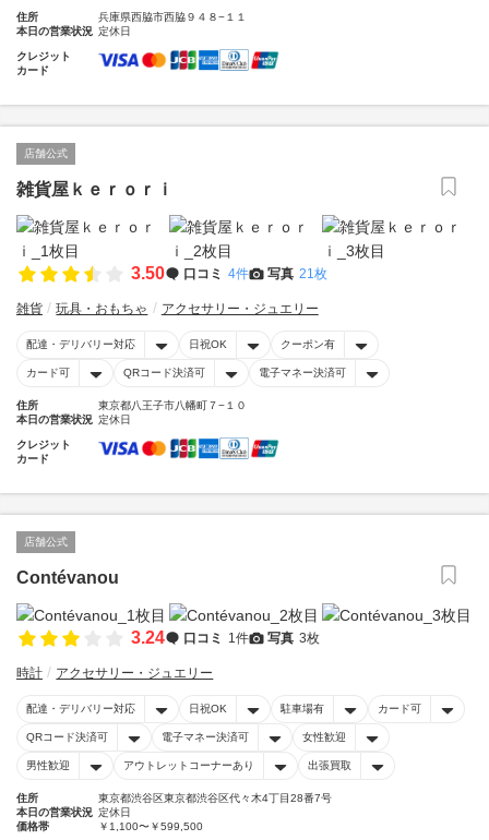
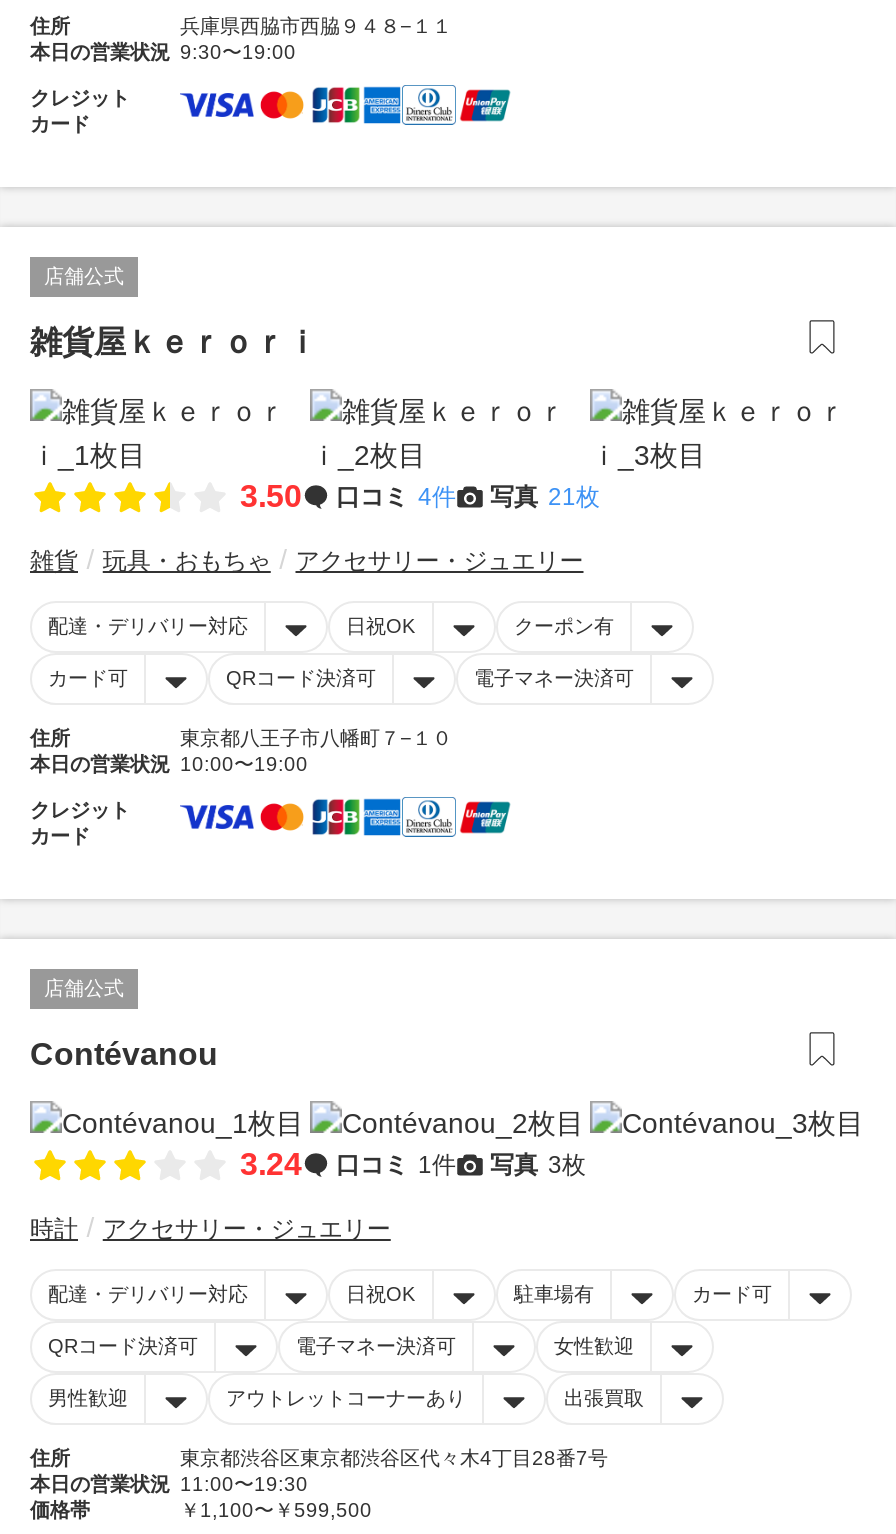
- 本日の営業状況 定休日
+ 本日の営業状況 9:30〜19:00

- 本日の営業状況 定休日
+ 本日の営業状況 10:00〜19:00

- 本日の営業状況 定休日
+ 本日の営業状況 11:00〜19:30
